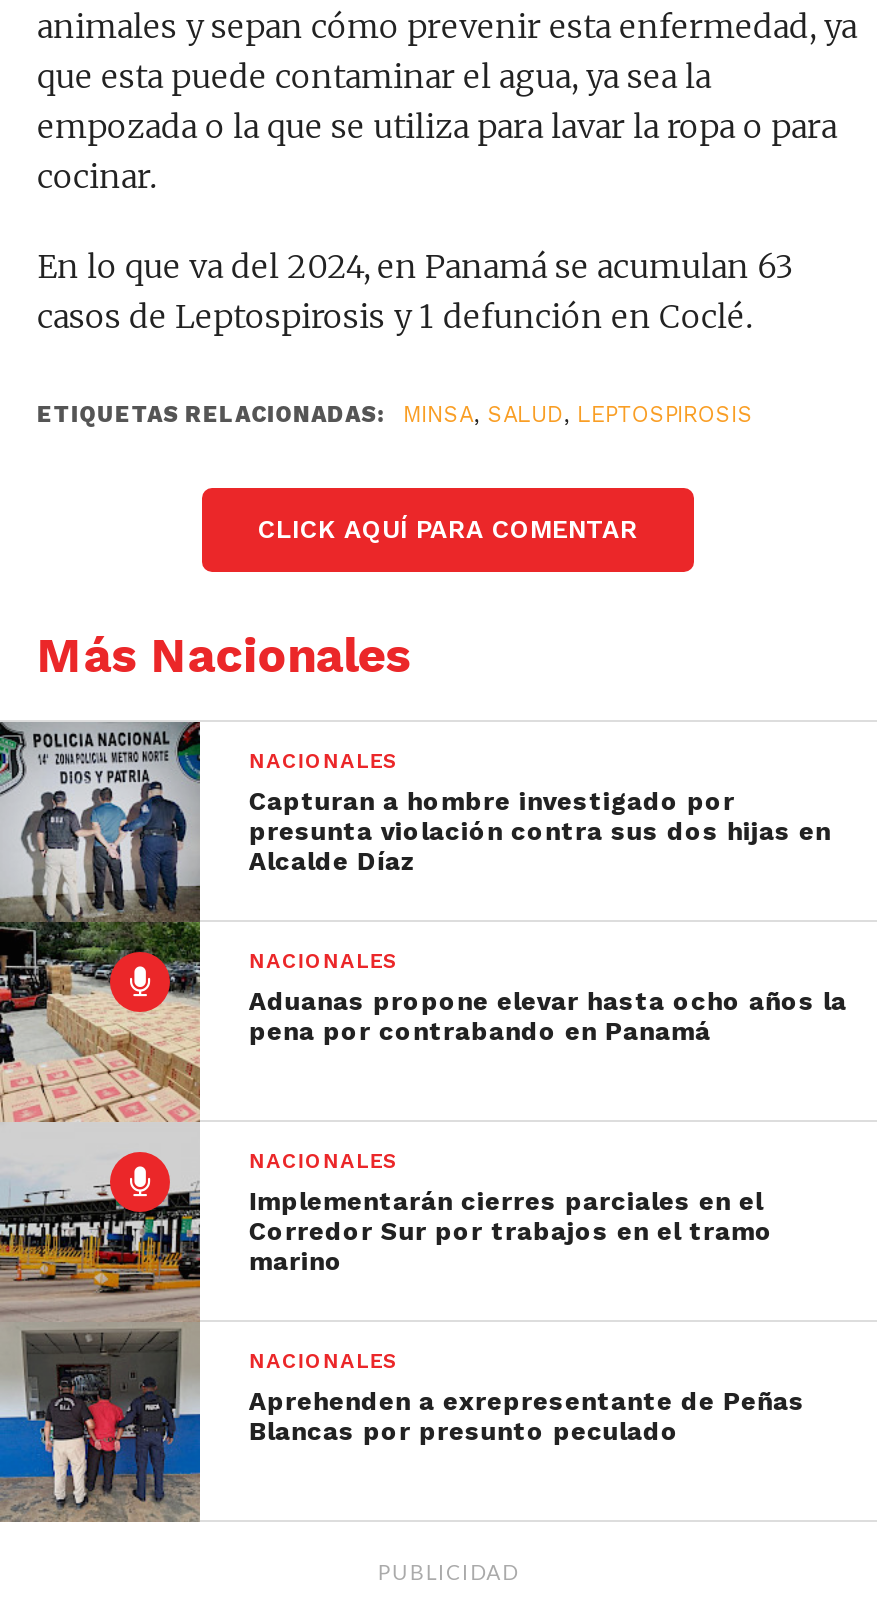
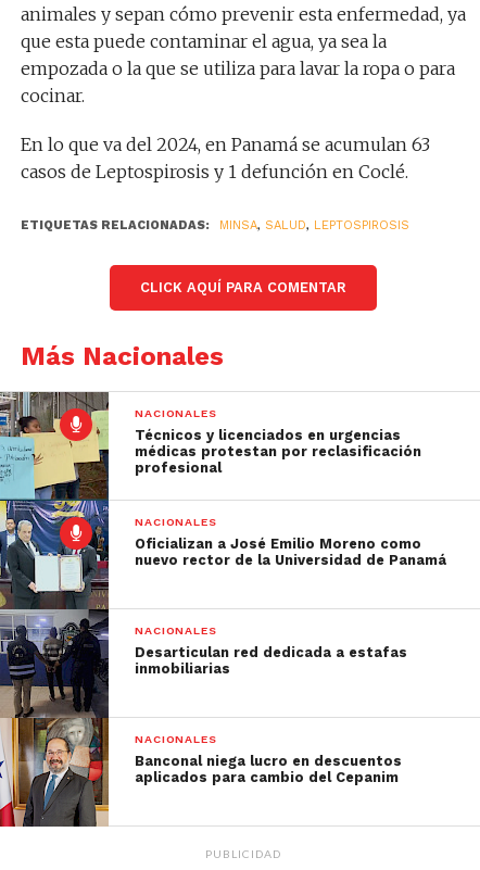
- [image]
- Capturan a hombre investigado por
- presunta violación contra sus dos hijas en
- Alcalde Díaz
+ [image]
+ Técnicos y licenciados en urgencias
+ médicas protestan por reclasificación
+ profesional

- Aduanas propone elevar hasta ocho años la
- pena por contrabando en Panamá
+ Oficializan a José Emilio Moreno como
+ nuevo rector de la Universidad de Panamá

- Implementarán cierres parciales en el
- Corredor Sur por trabajos en el tramo
- marino
+ Desarticulan red dedicada a estafas
+ inmobiliarias

- Aprehenden a exrepresentante de Peñas
- Blancas por presunto peculado
+ Banconal niega lucro en descuentos
+ aplicados para cambio del Cepanim
